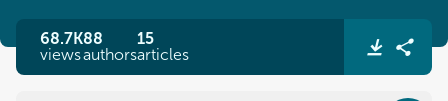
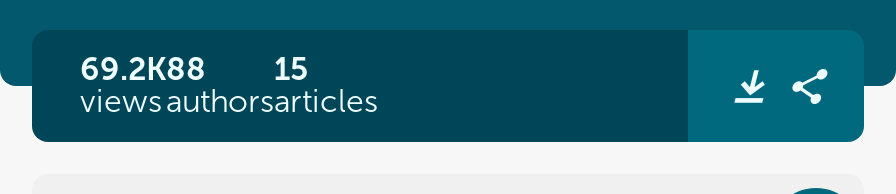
- 68.7K 88 15
+ 69.2K 88 15
